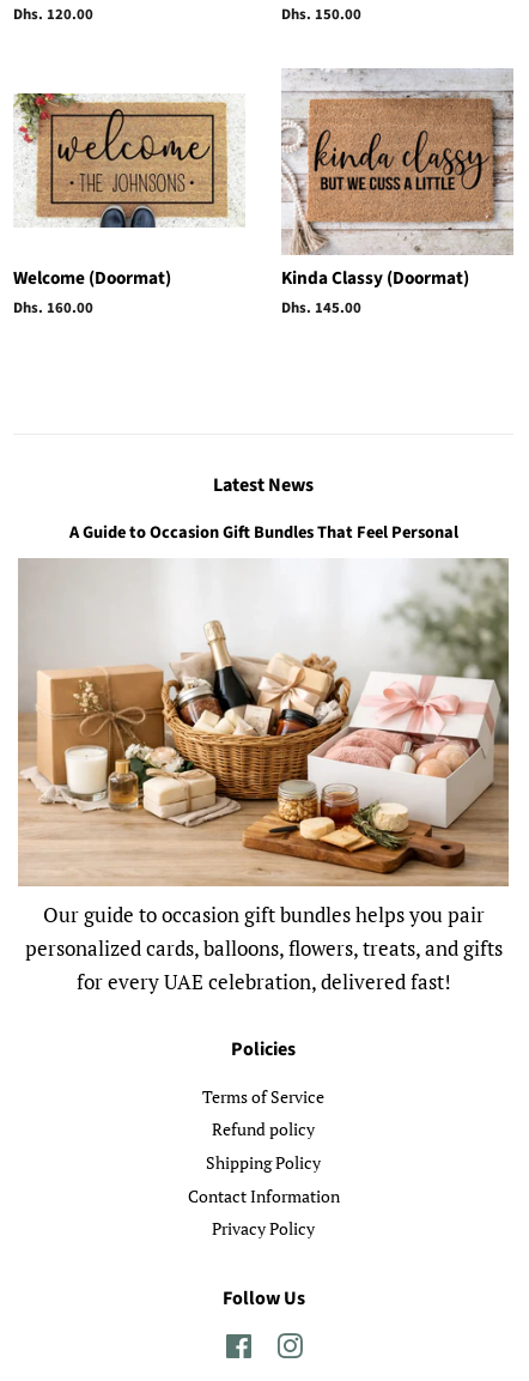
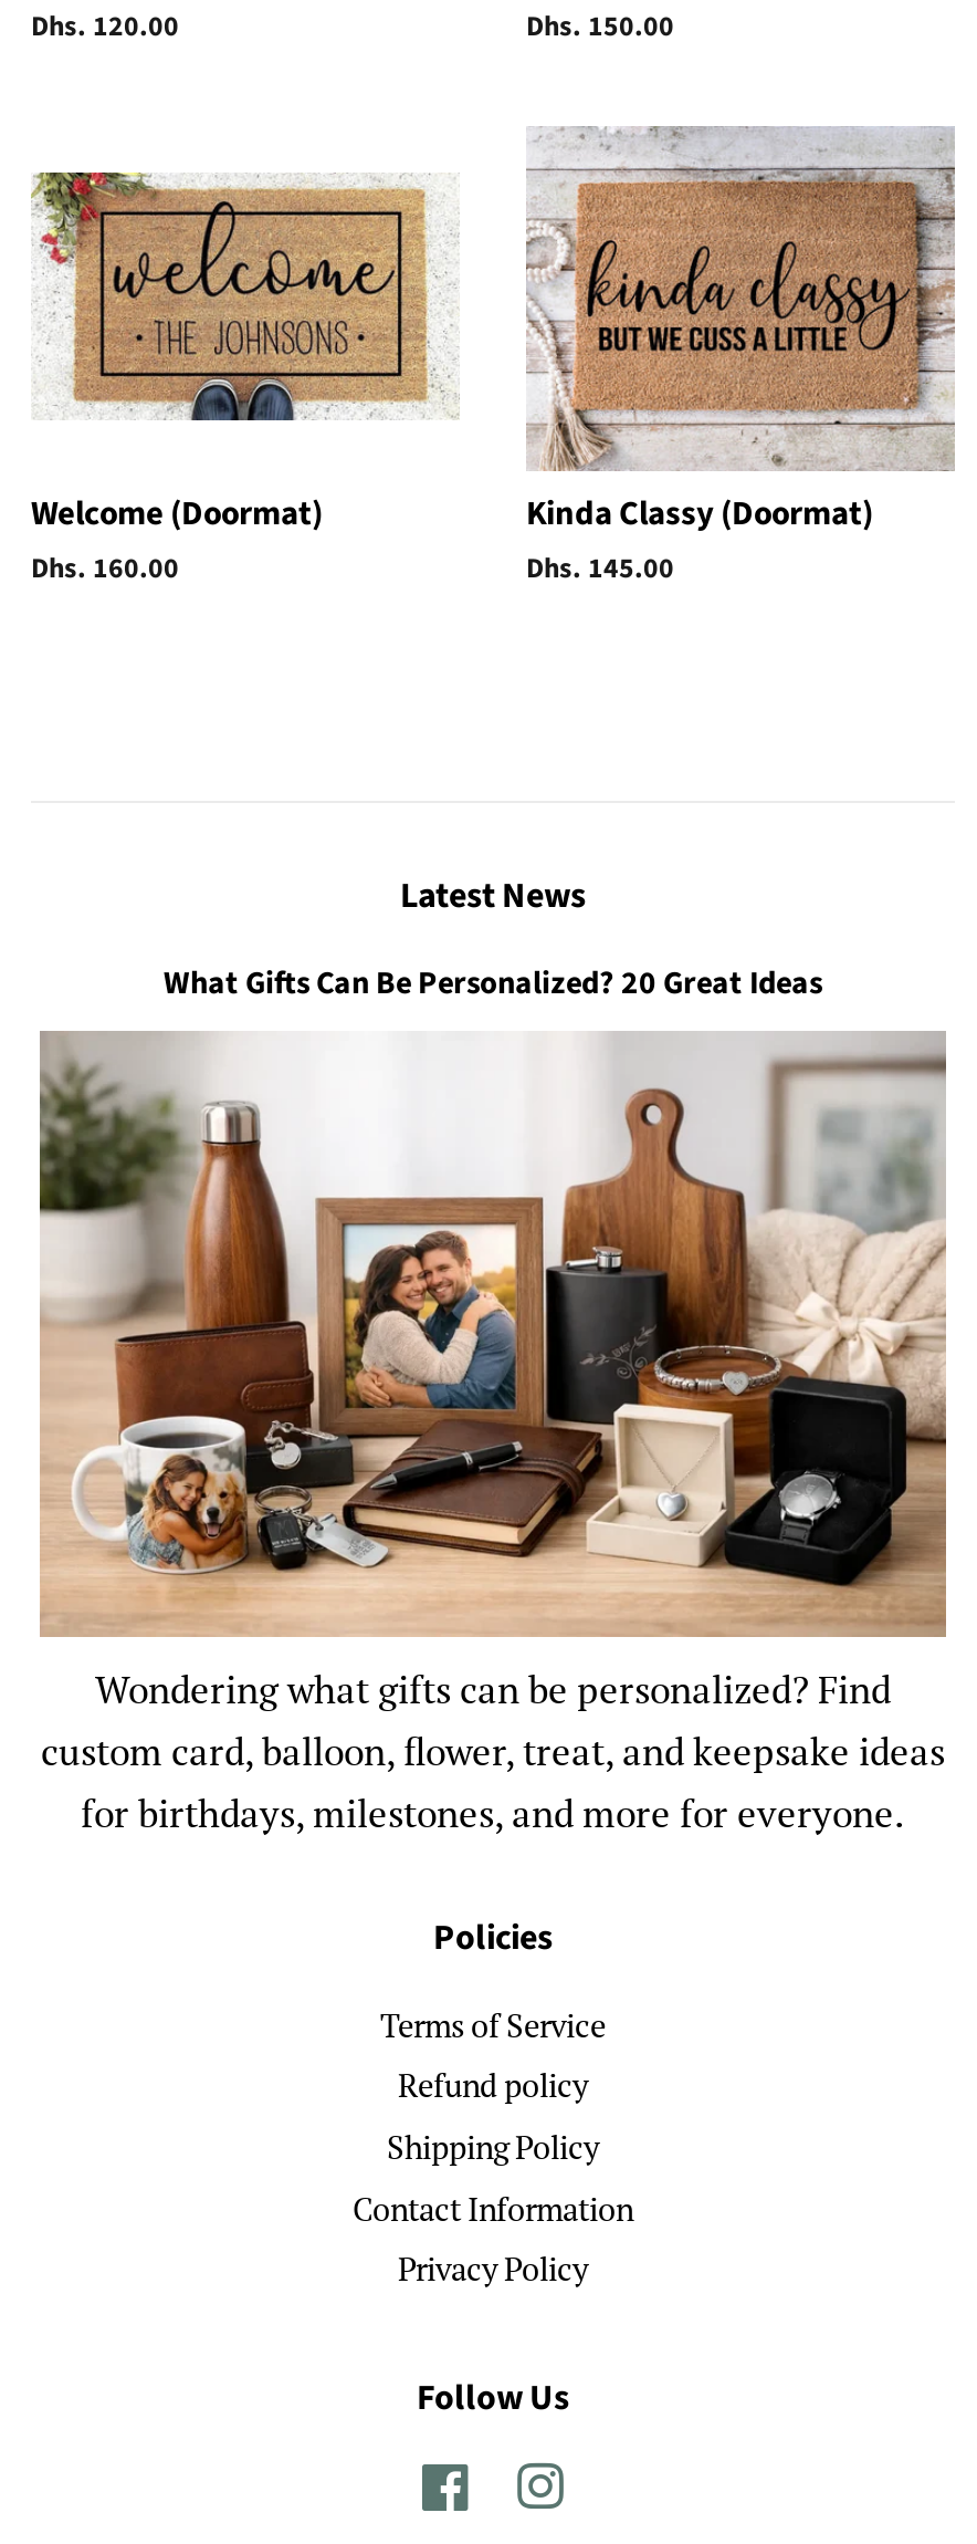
- A Guide to Occasion Gift Bundles That Feel Personal
+ What Gifts Can Be Personalized? 20 Great Ideas

- [image]
- Our guide to occasion gift bundles helps you pair
- personalized cards, balloons, flowers, treats, and gifts
- for every UAE celebration, delivered fast!
+ [image]
+ Wondering what gifts can be personalized? Find
+ custom card, balloon, flower, treat, and keepsake ideas
+ for birthdays, milestones, and more for everyone.
